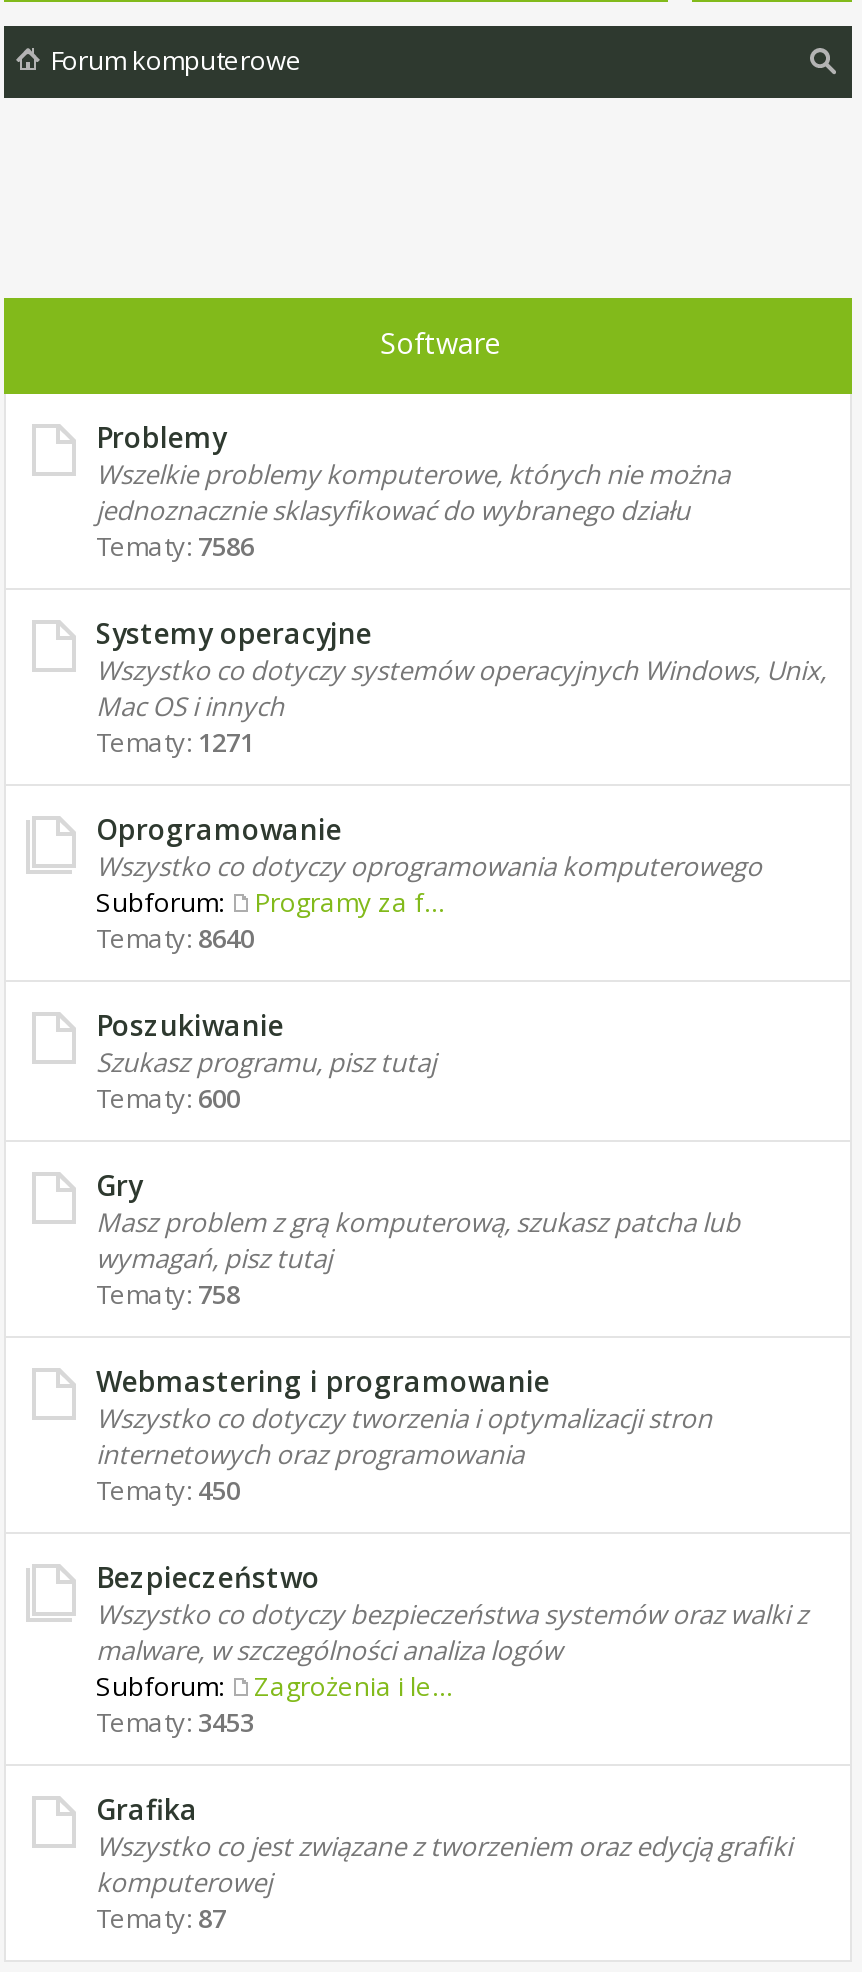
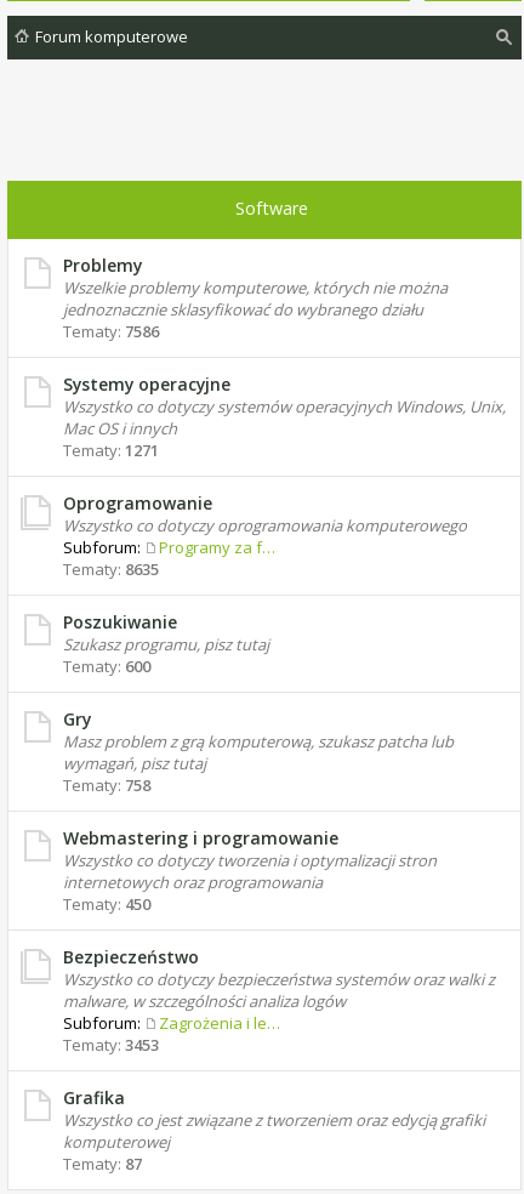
- Tematy: 8640
+ Tematy: 8635
